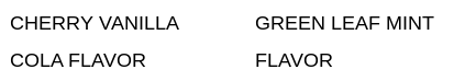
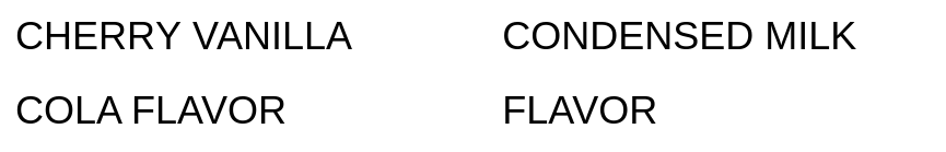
- GREEN LEAF MINT
+ CONDENSED MILK
